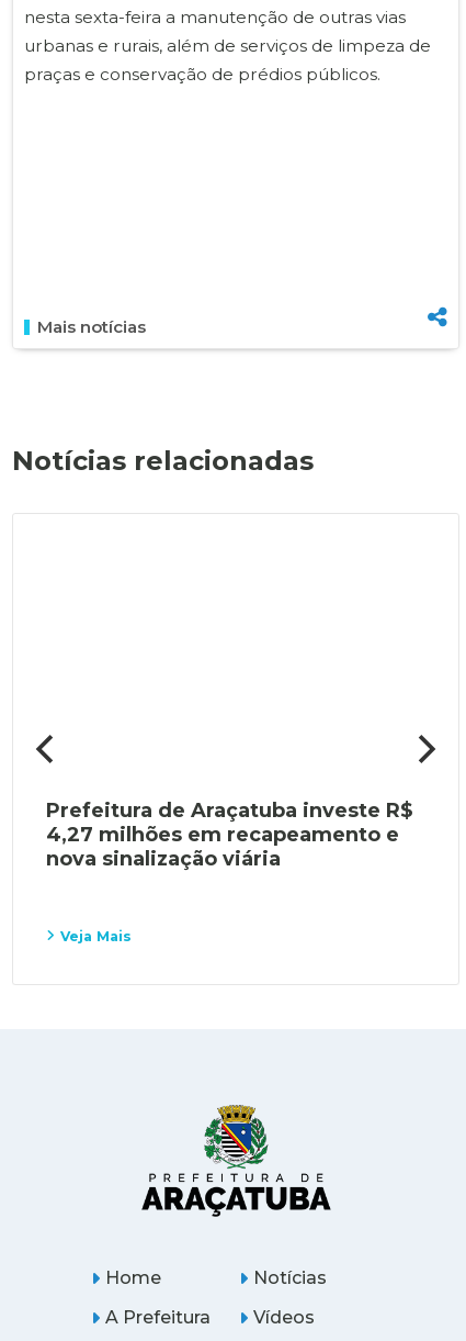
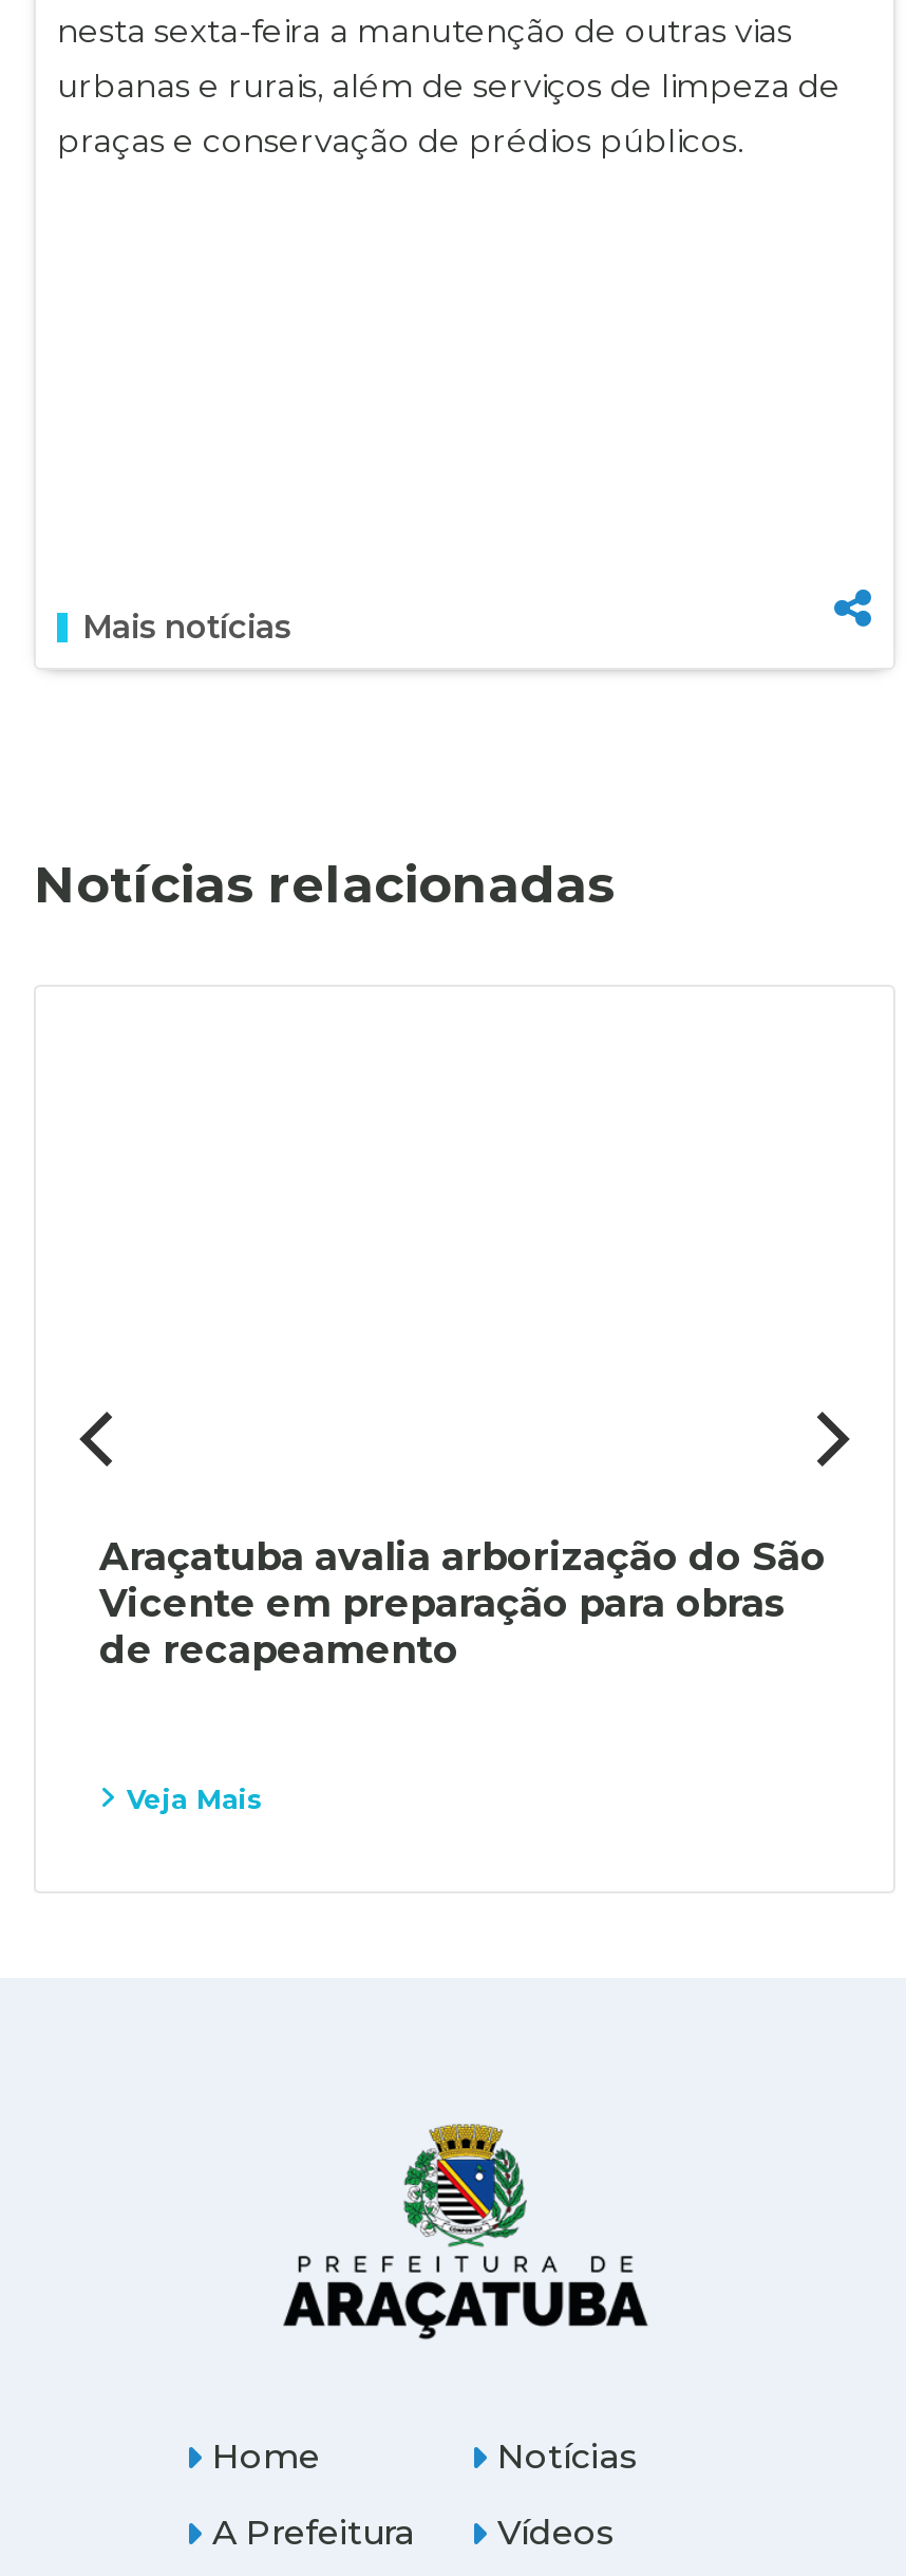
- Prefeitura de Araçatuba investe R$
- 4,27 milhões em recapeamento e
- nova sinalização viária
+ Araçatuba avalia arborização do São
+ Vicente em preparação para obras
+ de recapeamento
